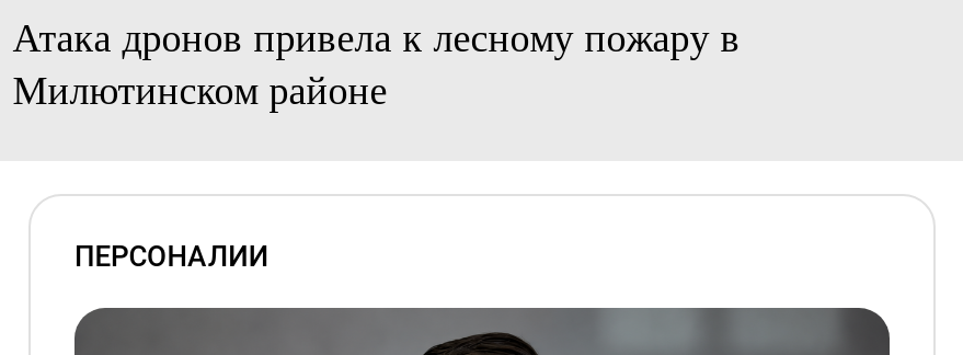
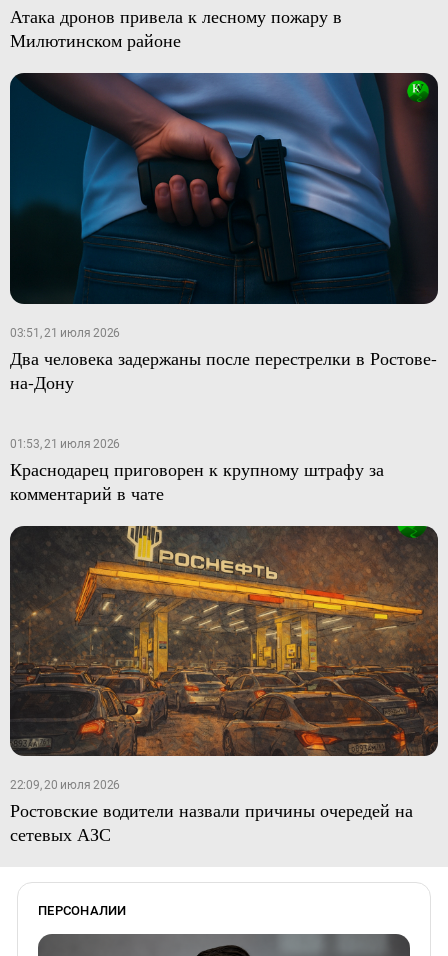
+ [image]
+ 03:51, 21 июля 2026
+ Два человека задержаны после перестрелки в Ростове-
+ на-Дону
+ 01:53, 21 июля 2026
+ Краснодарец приговорен к крупному штрафу за
+ комментарий в чате

+ [image]
+ 22:09, 20 июля 2026
+ Ростовские водители назвали причины очередей на
+ сетевых АЗС
